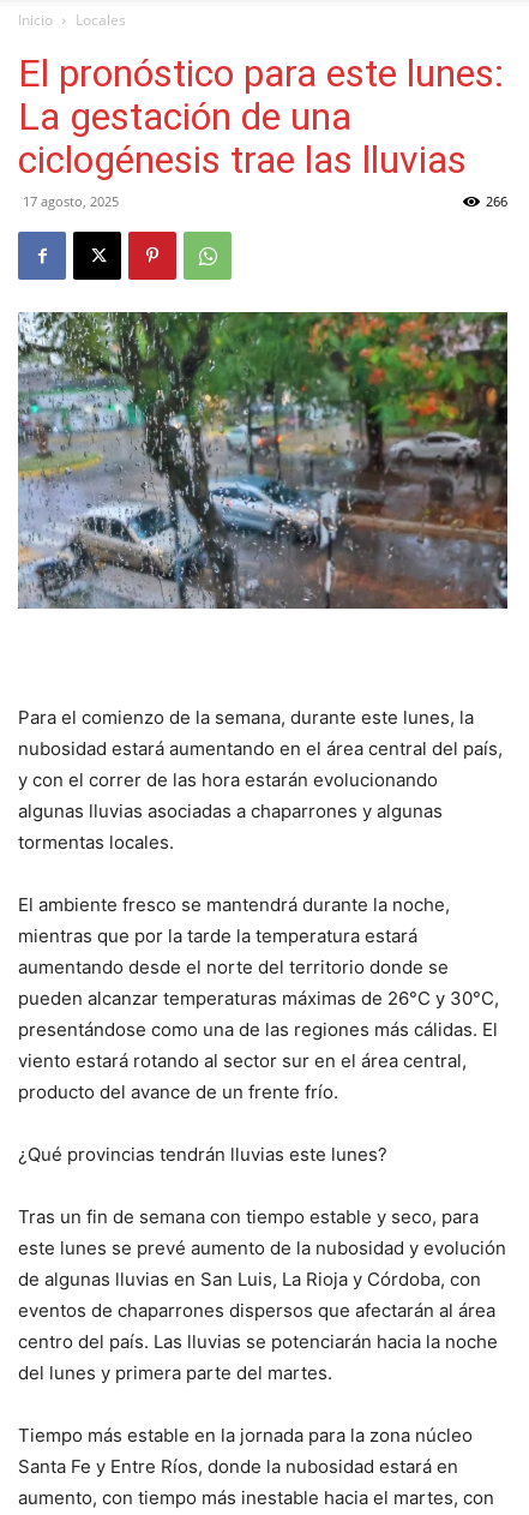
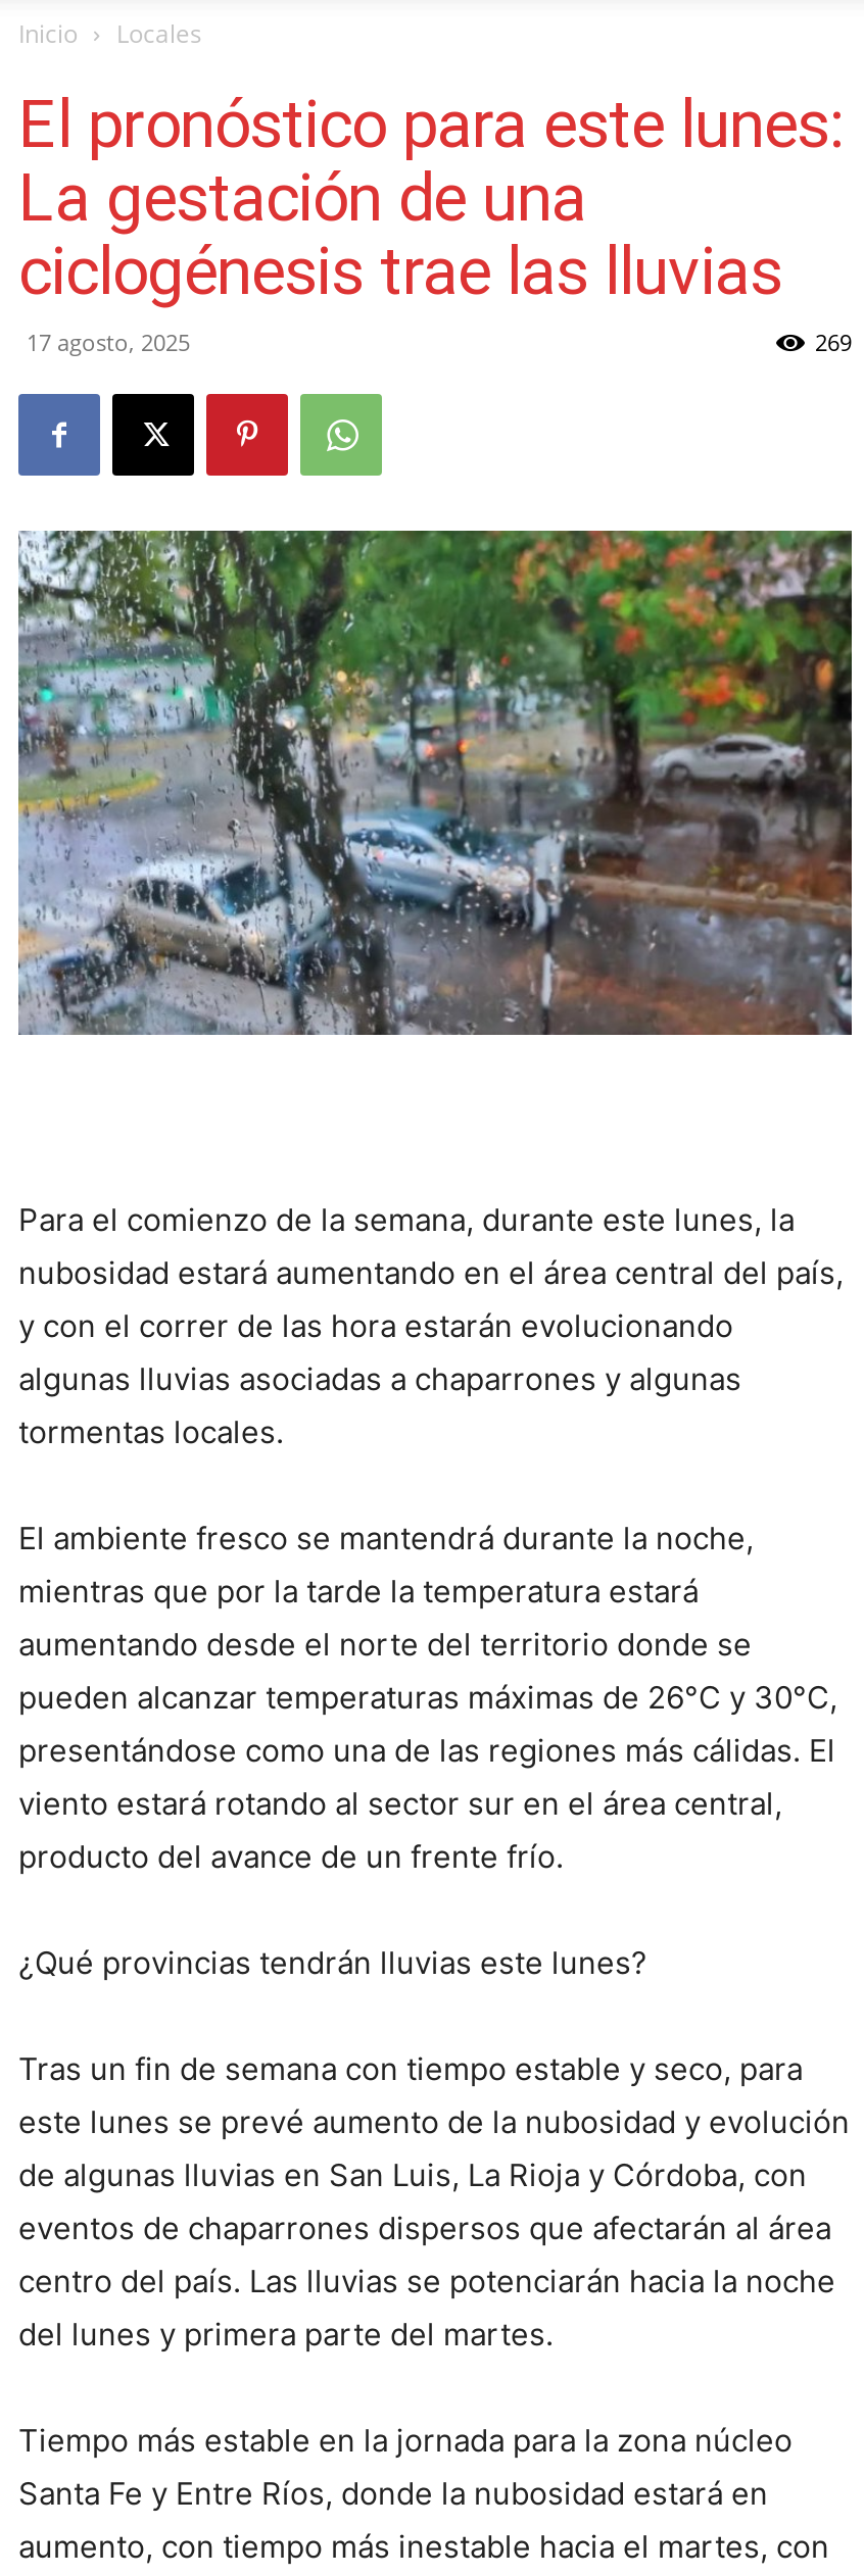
- 266
+ 269
